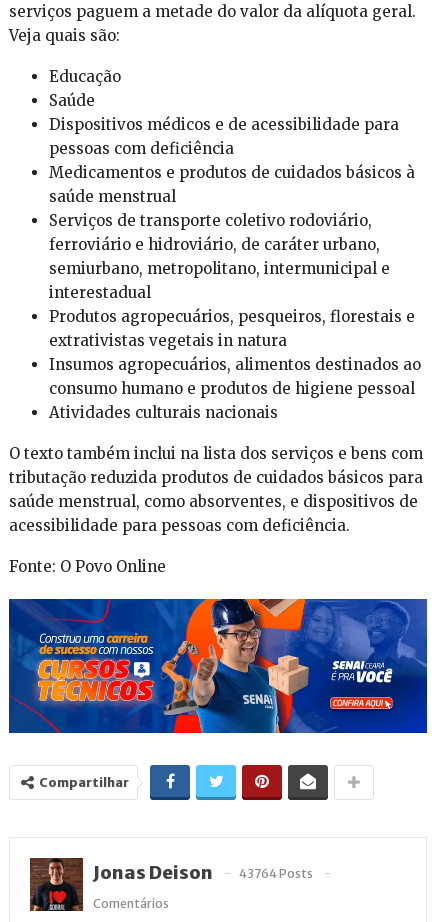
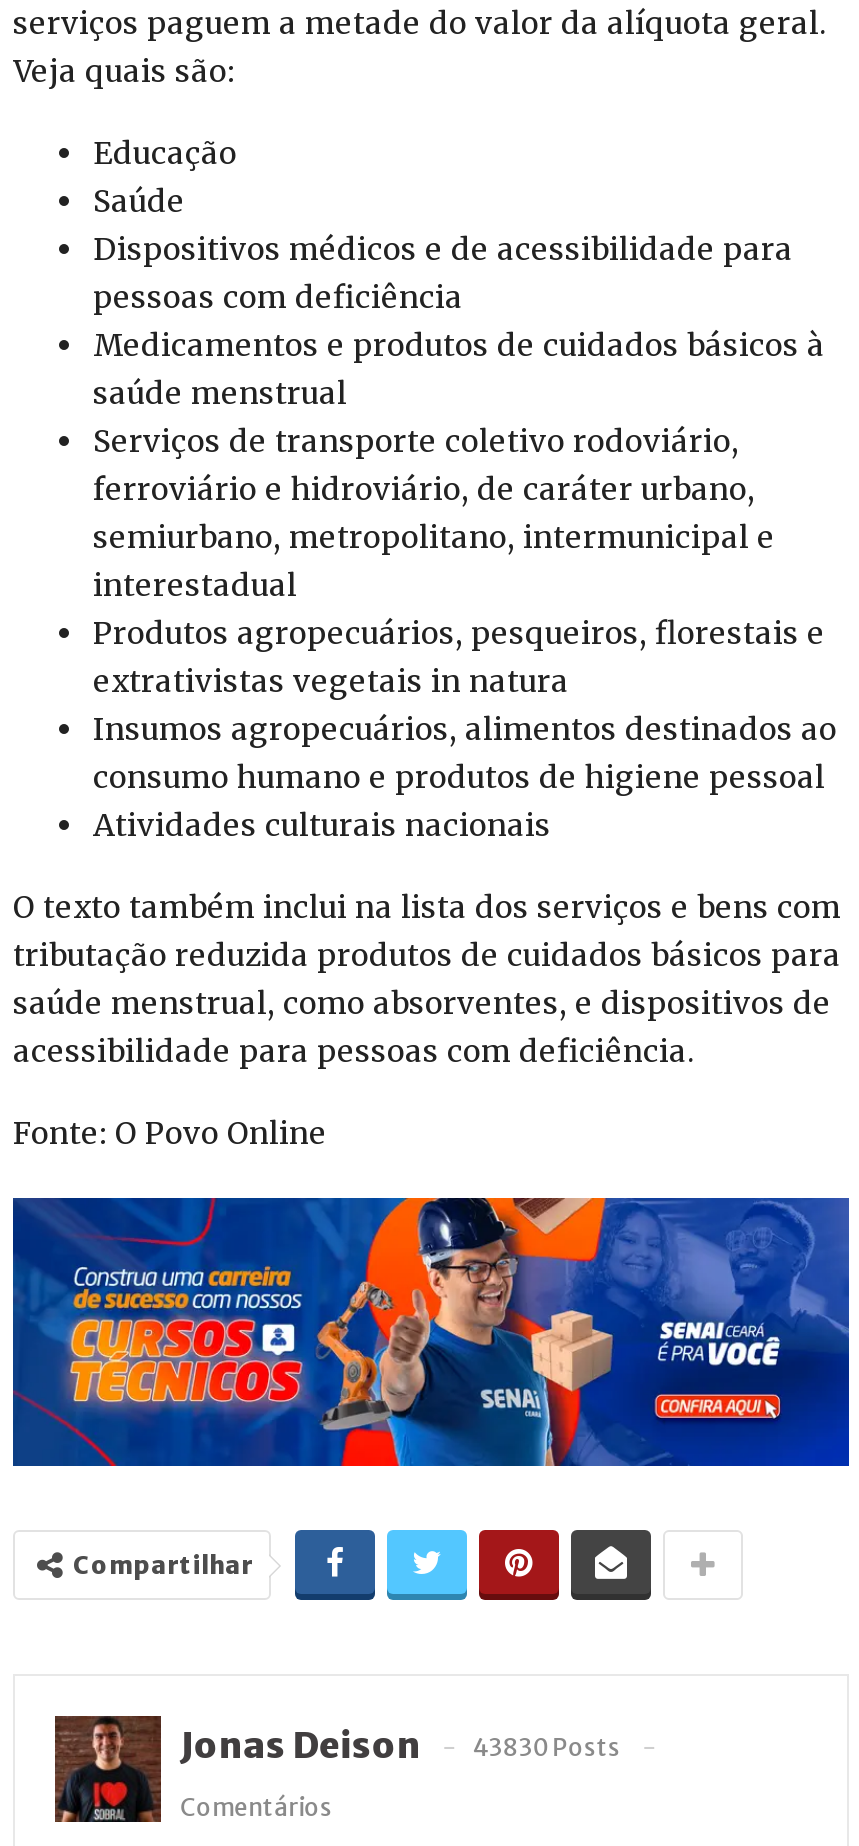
- Jonas Deison 43764 Posts
+ Jonas Deison 43830 Posts
